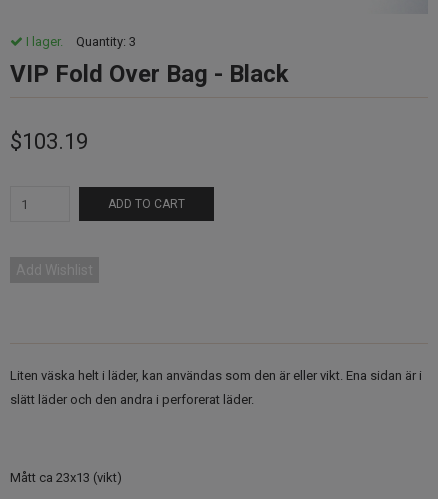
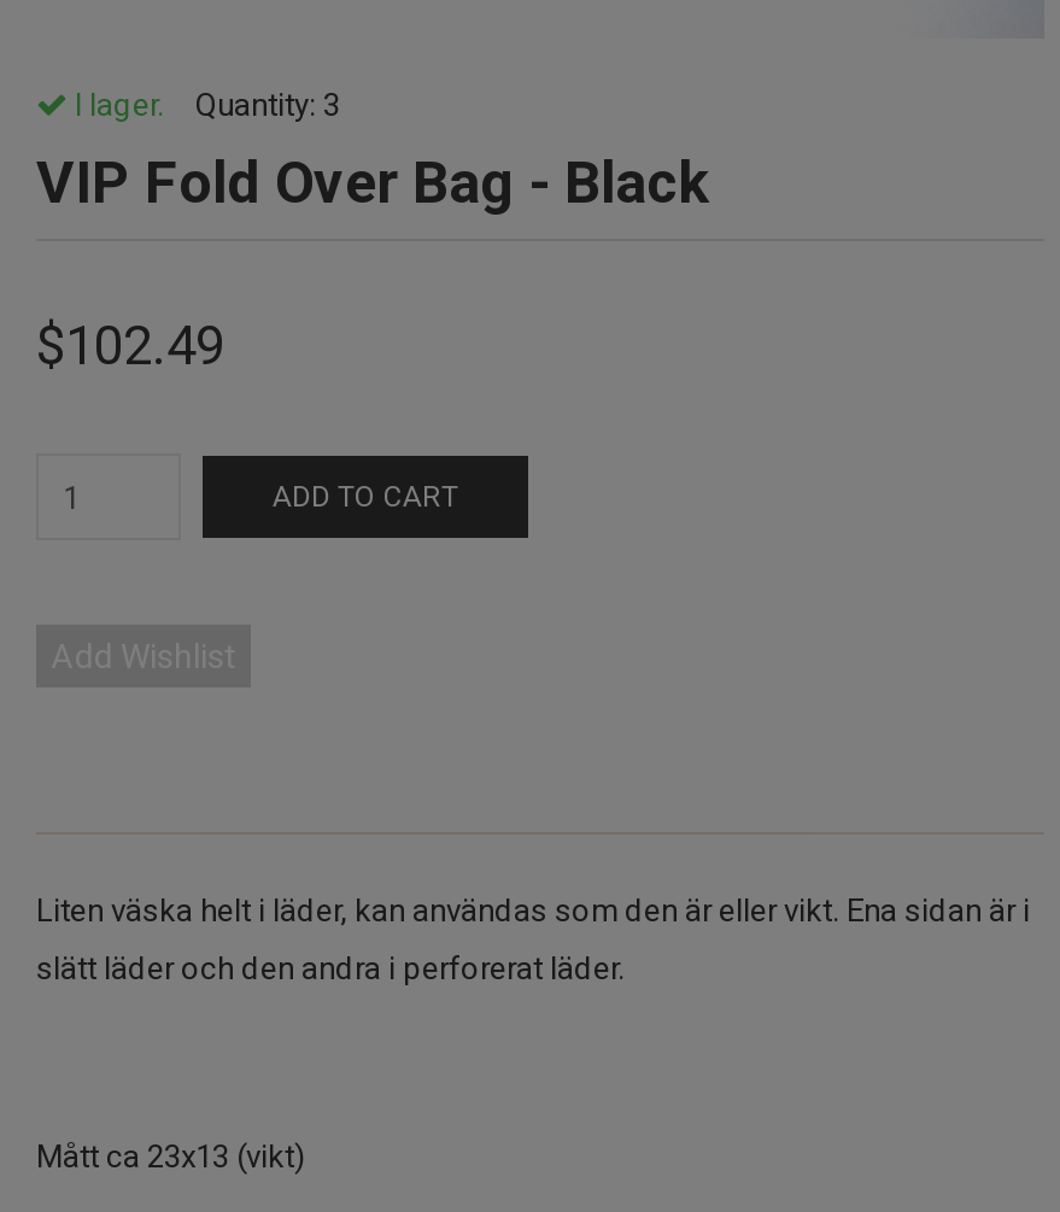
- $103.19
+ $102.49
